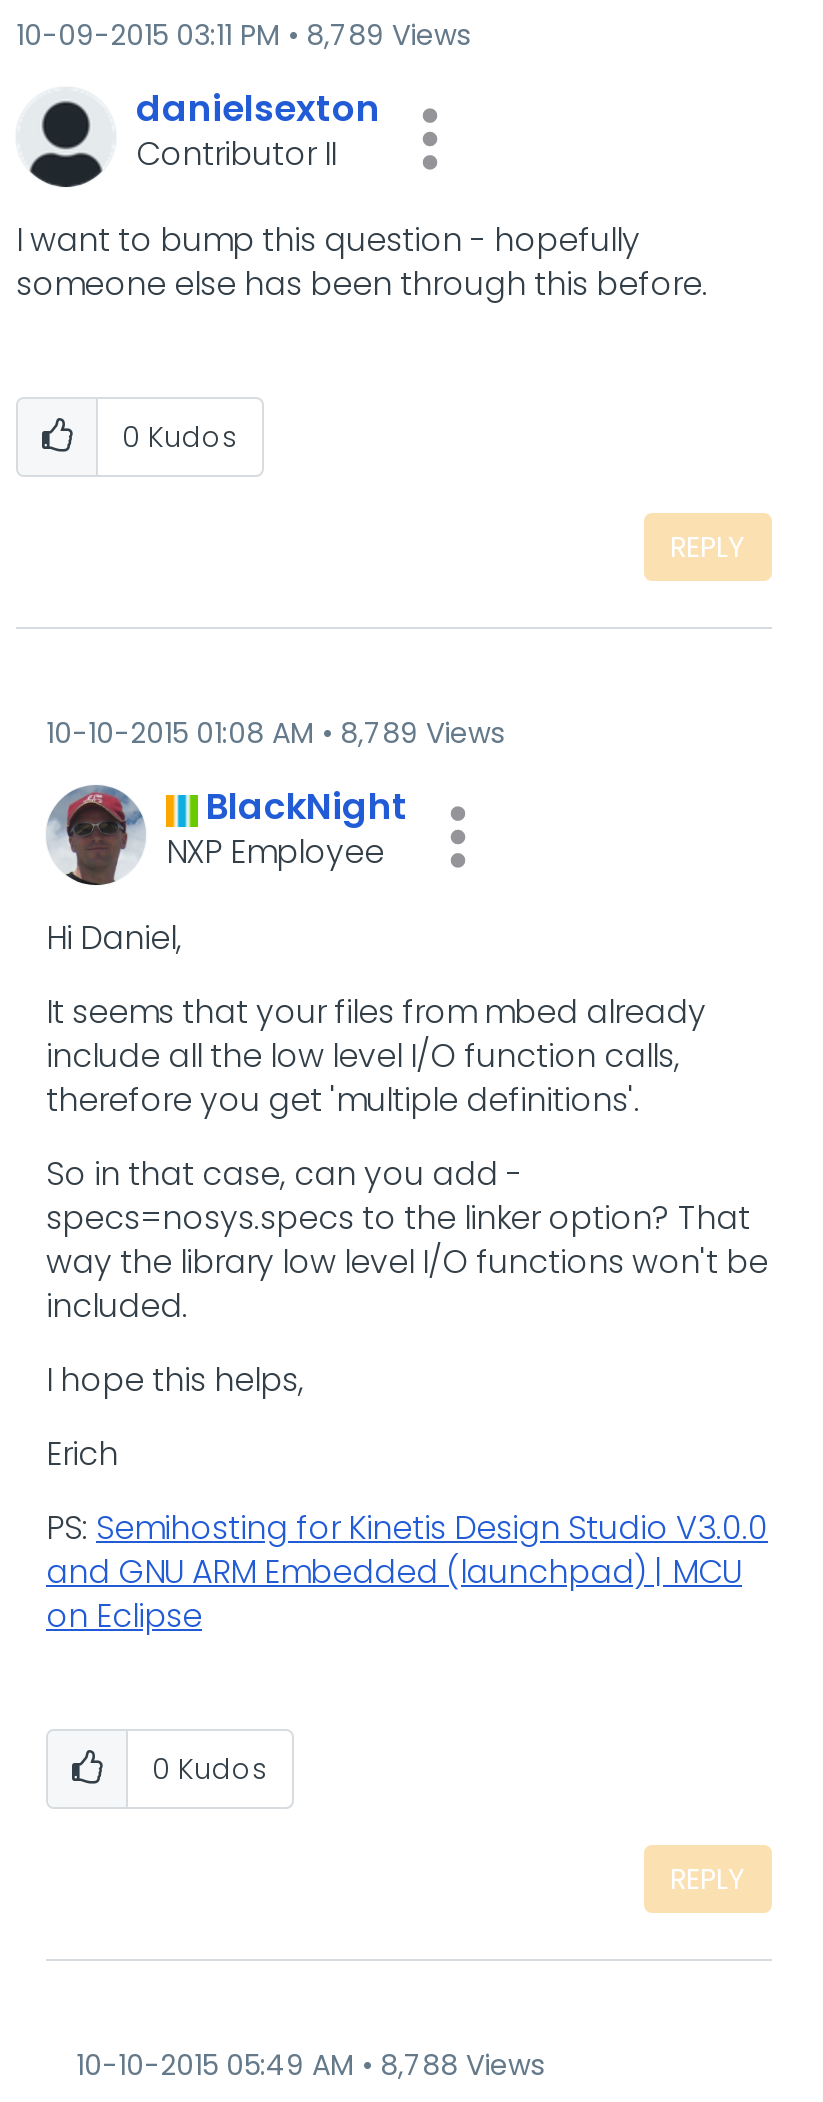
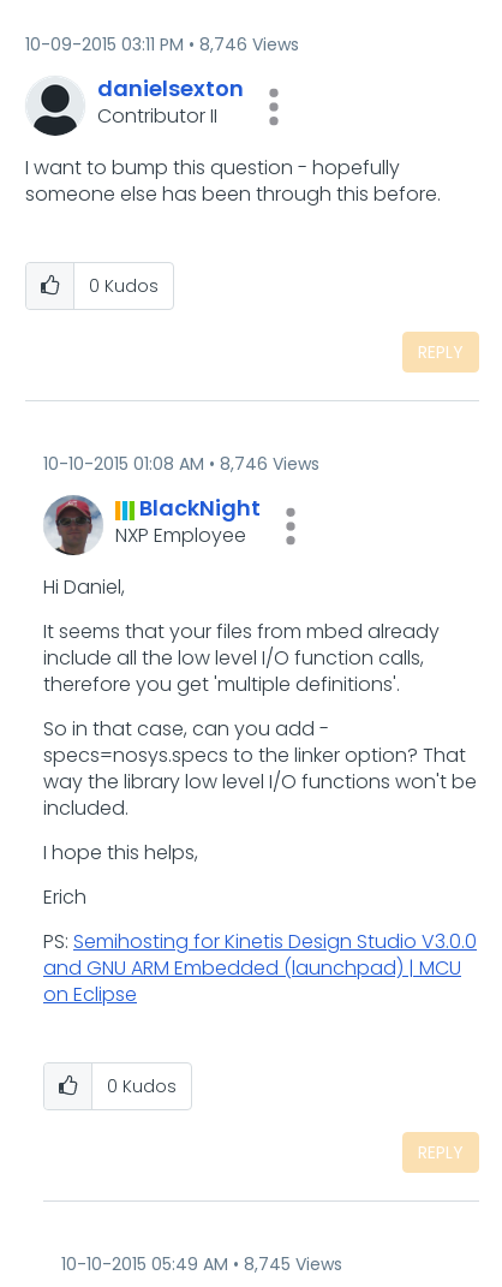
- 10-09-2015 03:11 PM 8,789 Views
+ 10-09-2015 03:11 PM 8,746 Views

- 10-10-2015 01:08 AM 8,789 Views
+ 10-10-2015 01:08 AM 8,746 Views

- 10-10-2015 05:49 AM 8,788 Views
+ 10-10-2015 05:49 AM 8,745 Views
